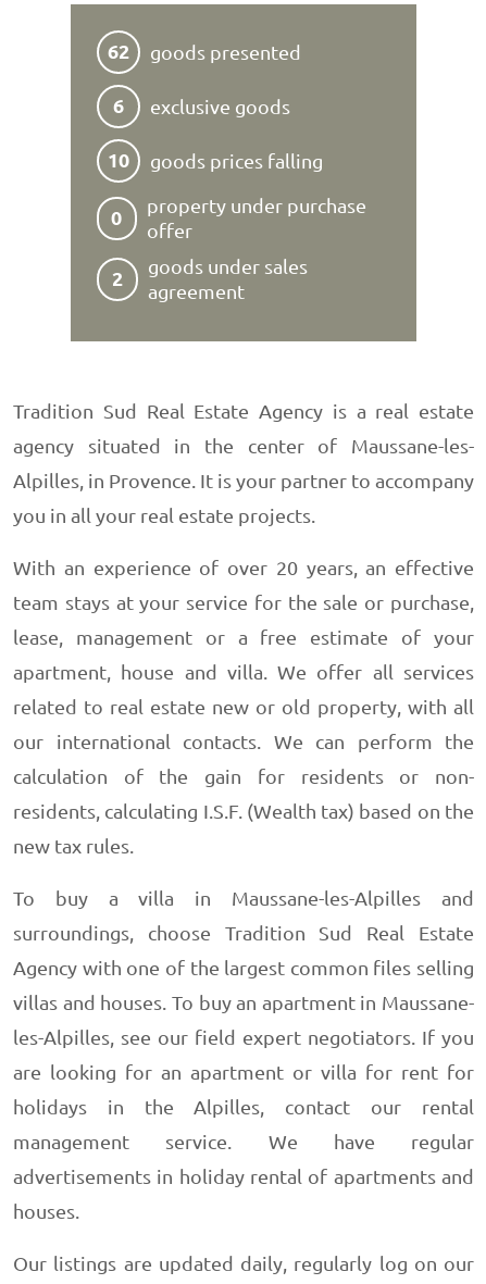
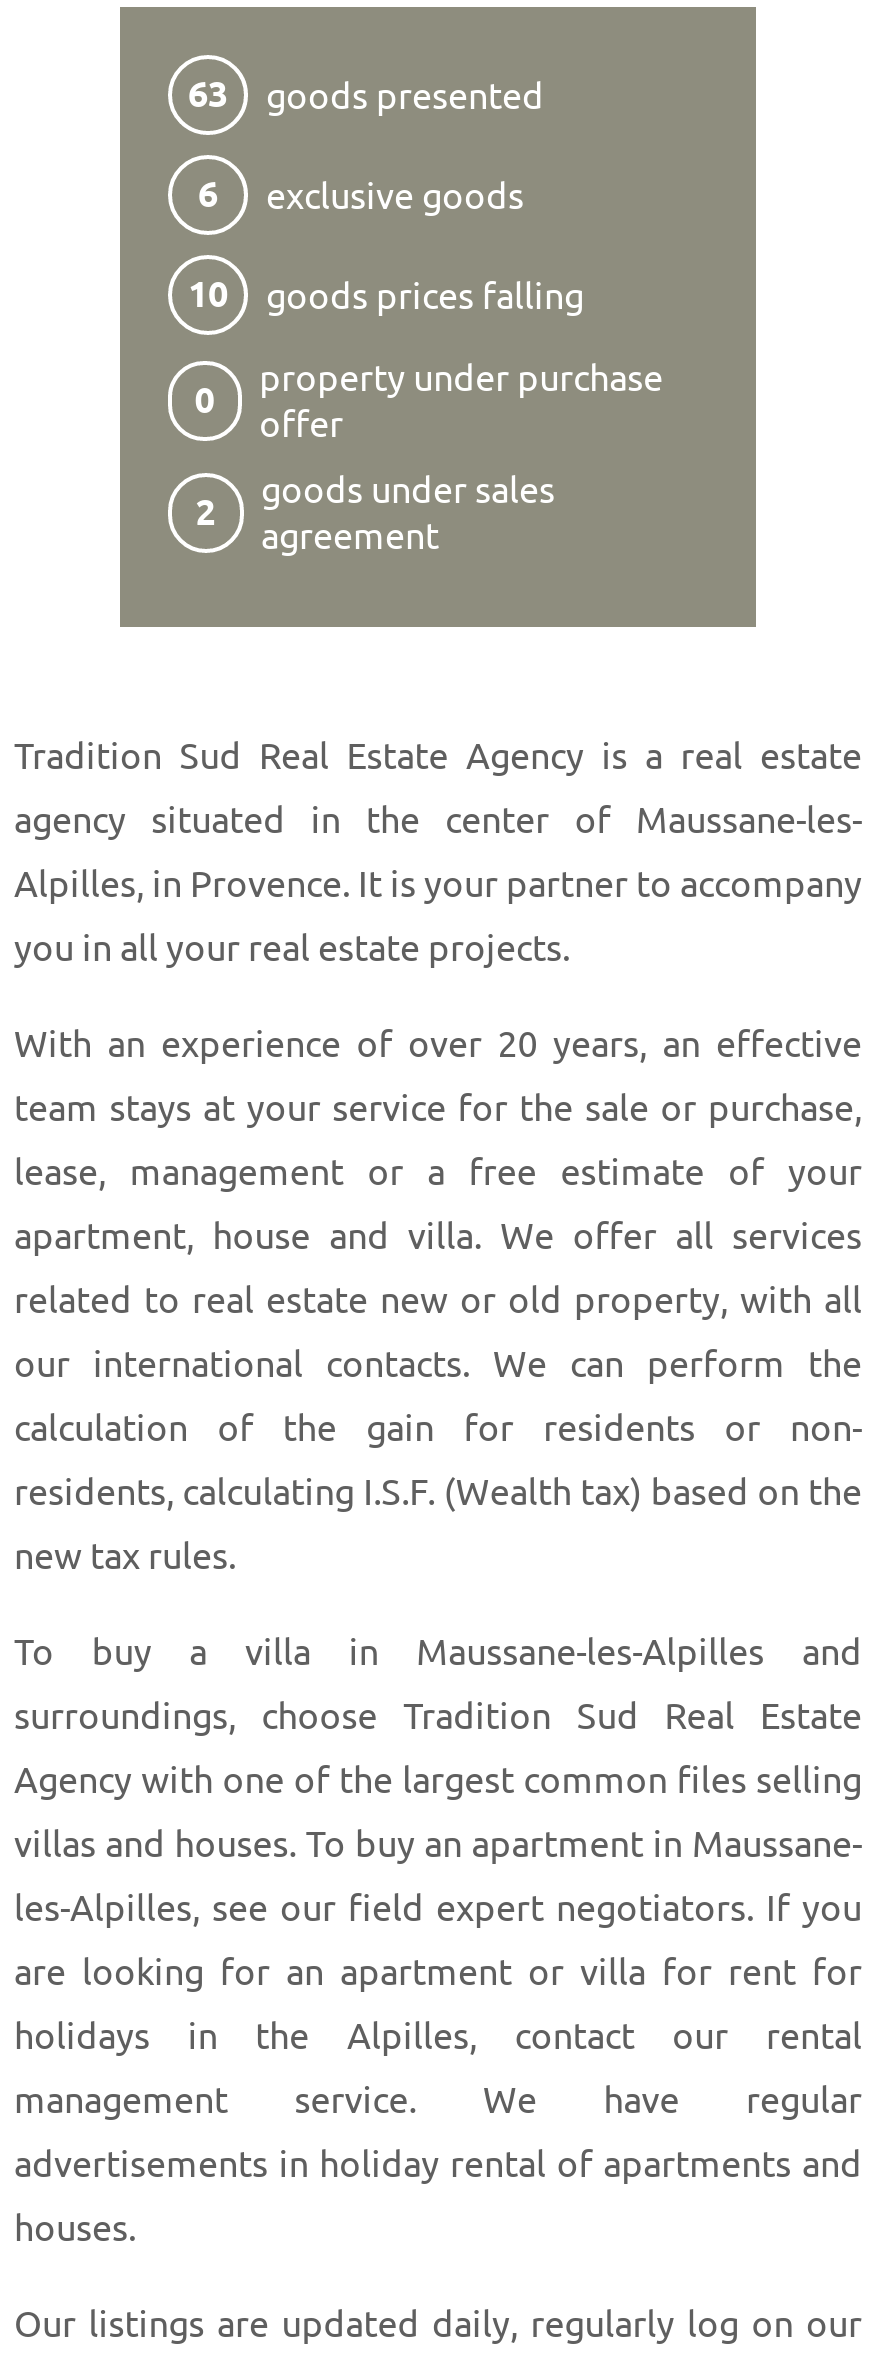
- 62 goods presented
+ 63 goods presented
